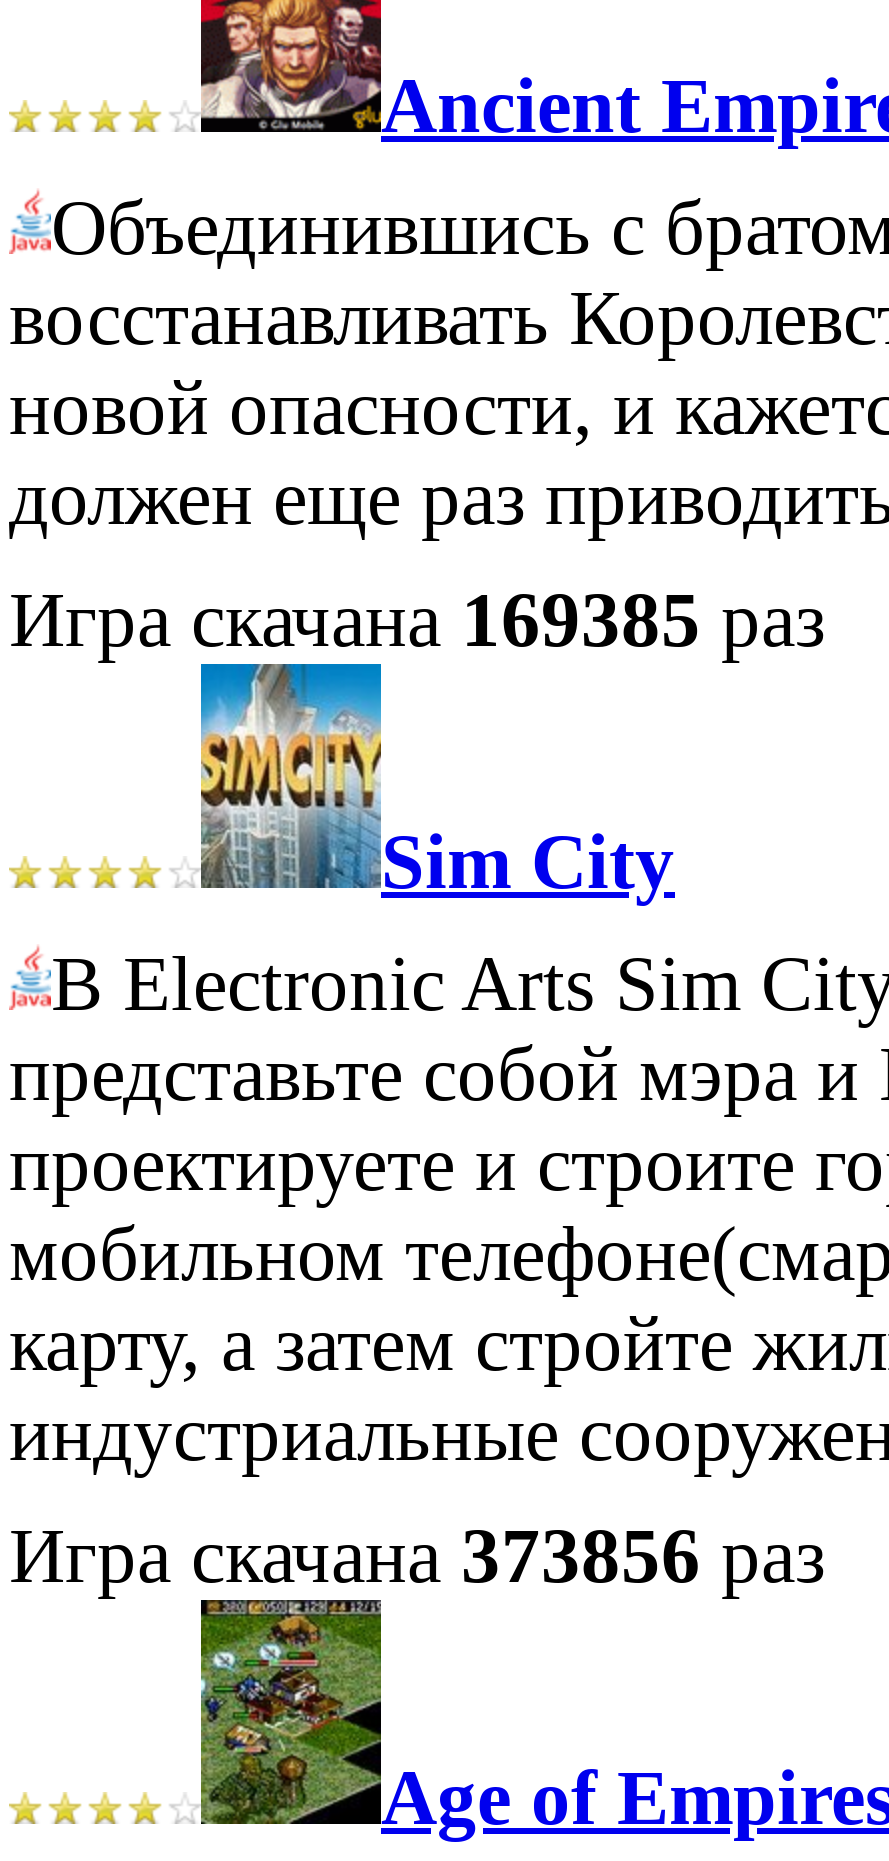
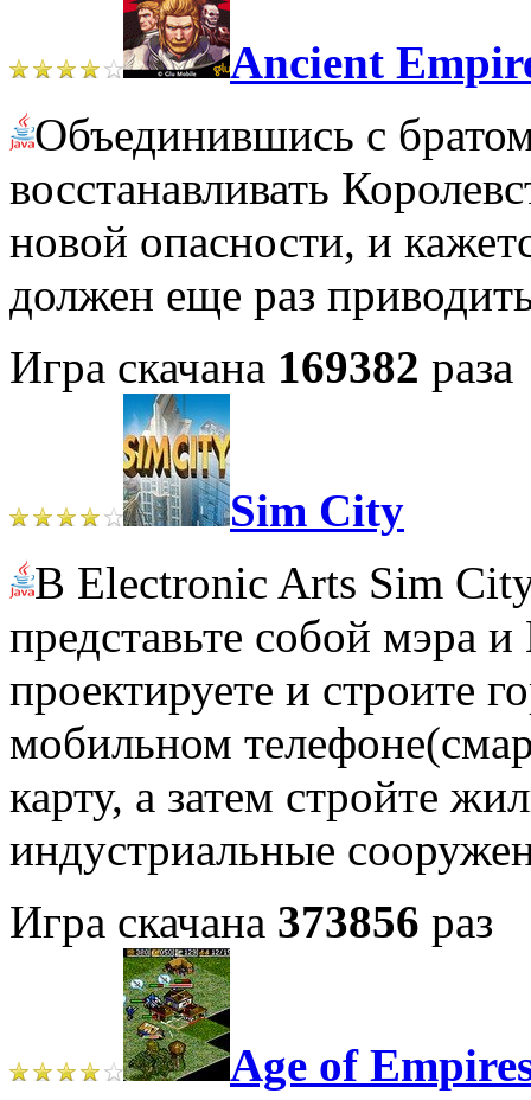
- Игра скачана 169385 раз
+ Игра скачана 169382 раза
